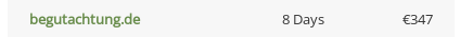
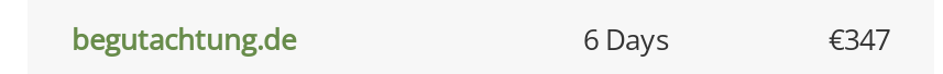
- 8 Days
+ 6 Days
